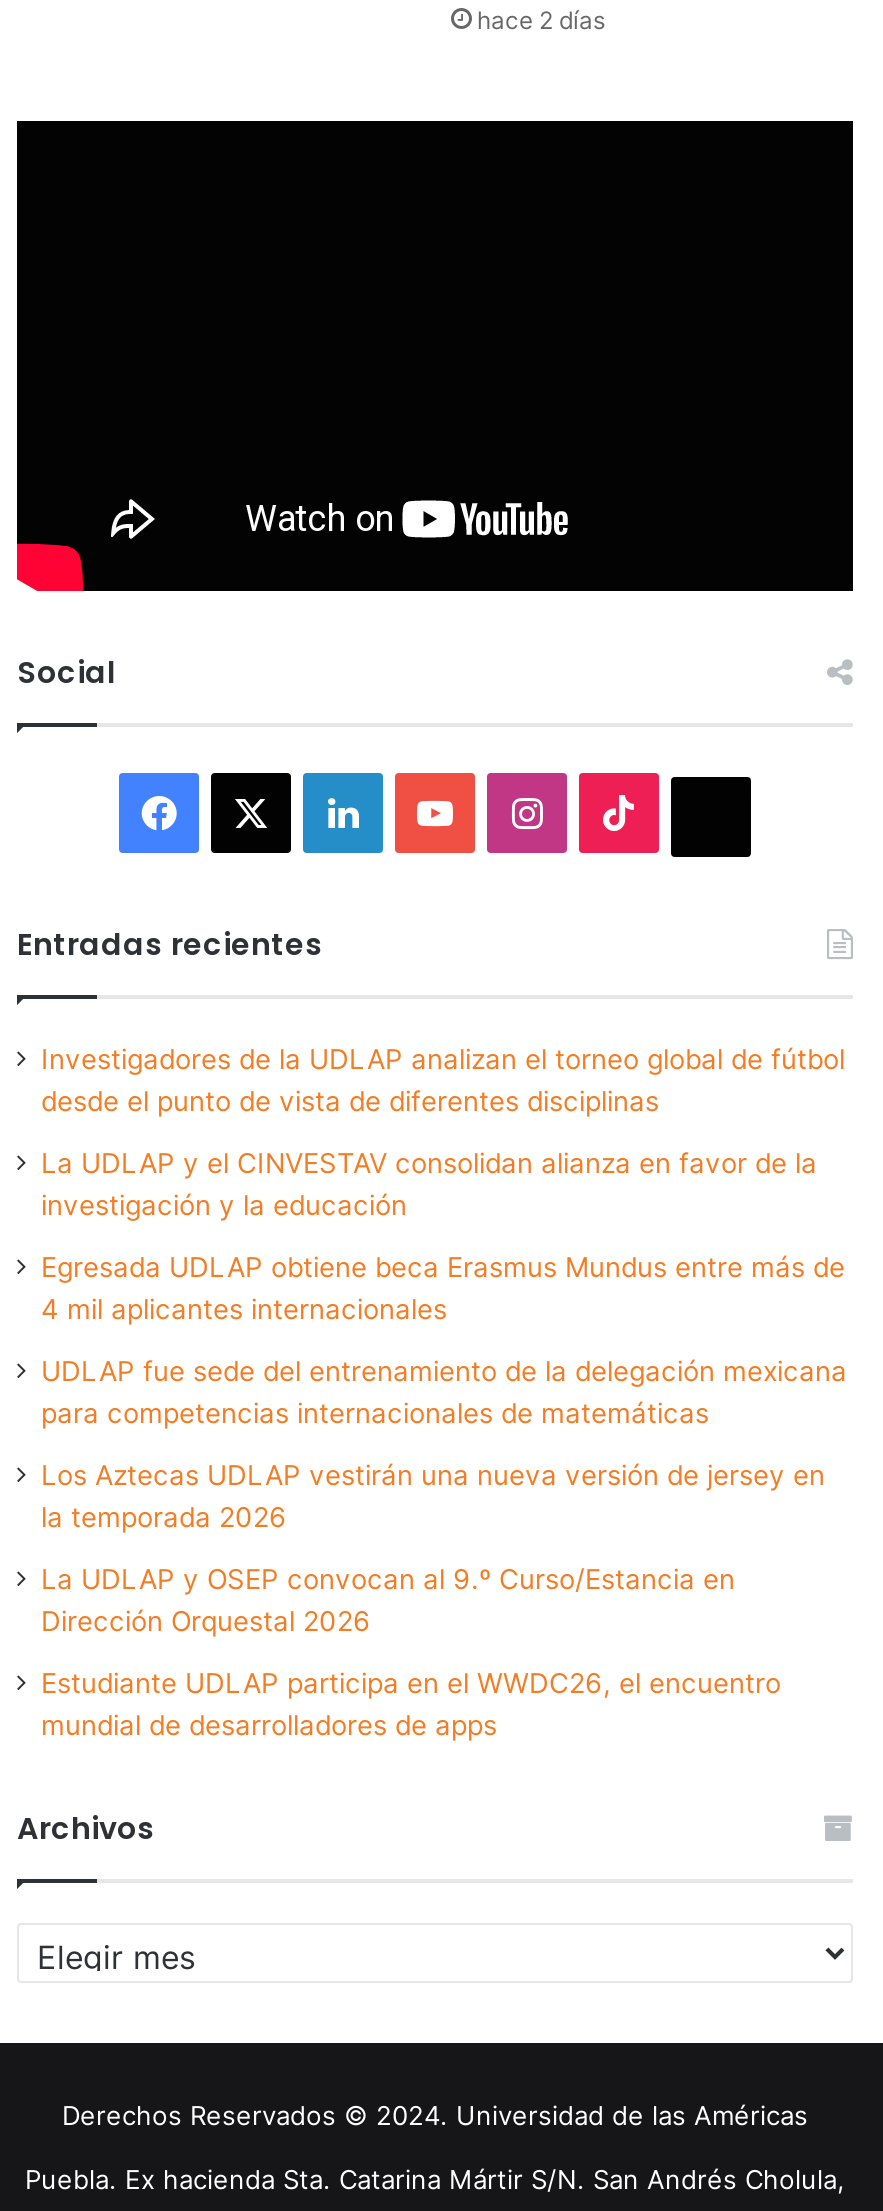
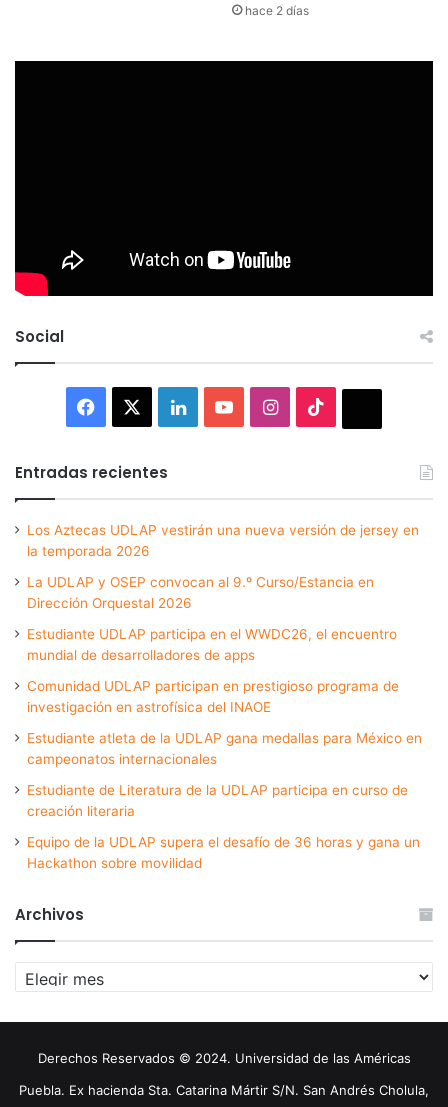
- Investigadores de la UDLAP analizan el torneo global de fútbol
- desde el punto de vista de diferentes disciplinas
- La UDLAP y el CINVESTAV consolidan alianza en favor de la
- investigación y la educación
- Egresada UDLAP obtiene beca Erasmus Mundus entre más de
- 4 mil aplicantes internacionales
- UDLAP fue sede del entrenamiento de la delegación mexicana
- para competencias internacionales de matemáticas

moved up: Los Aztecas UDLAP vestirán una nueva versión de jersey en | la temporada 2026 | La UDLAP y OSEP convocan al 9.º Curso/Estancia en | Dirección Orquestal 2026 | Estudiante UDLAP participa en el WWDC26, el encuentro | mundial de desarrolladores de apps

+ Comunidad UDLAP participan en prestigioso programa de
+ investigación en astrofísica del INAOE
+ Estudiante atleta de la UDLAP gana medallas para México en
+ campeonatos internacionales
+ Estudiante de Literatura de la UDLAP participa en curso de
+ creación literaria
+ Equipo de la UDLAP supera el desafío de 36 horas y gana un
+ Hackathon sobre movilidad
